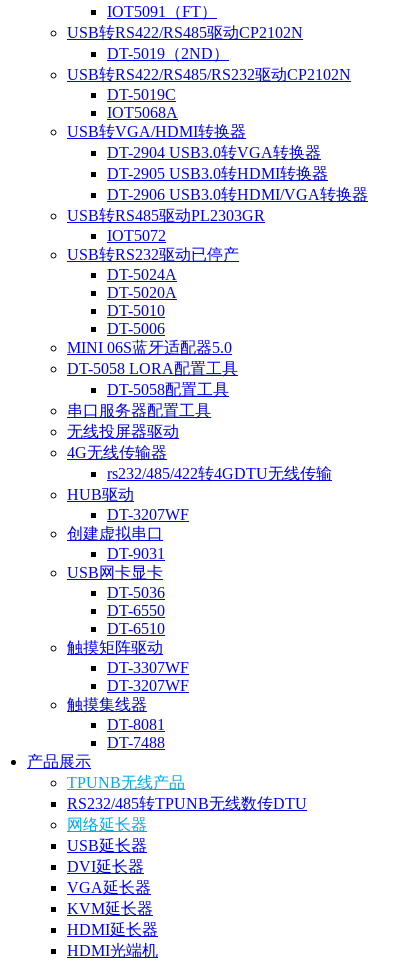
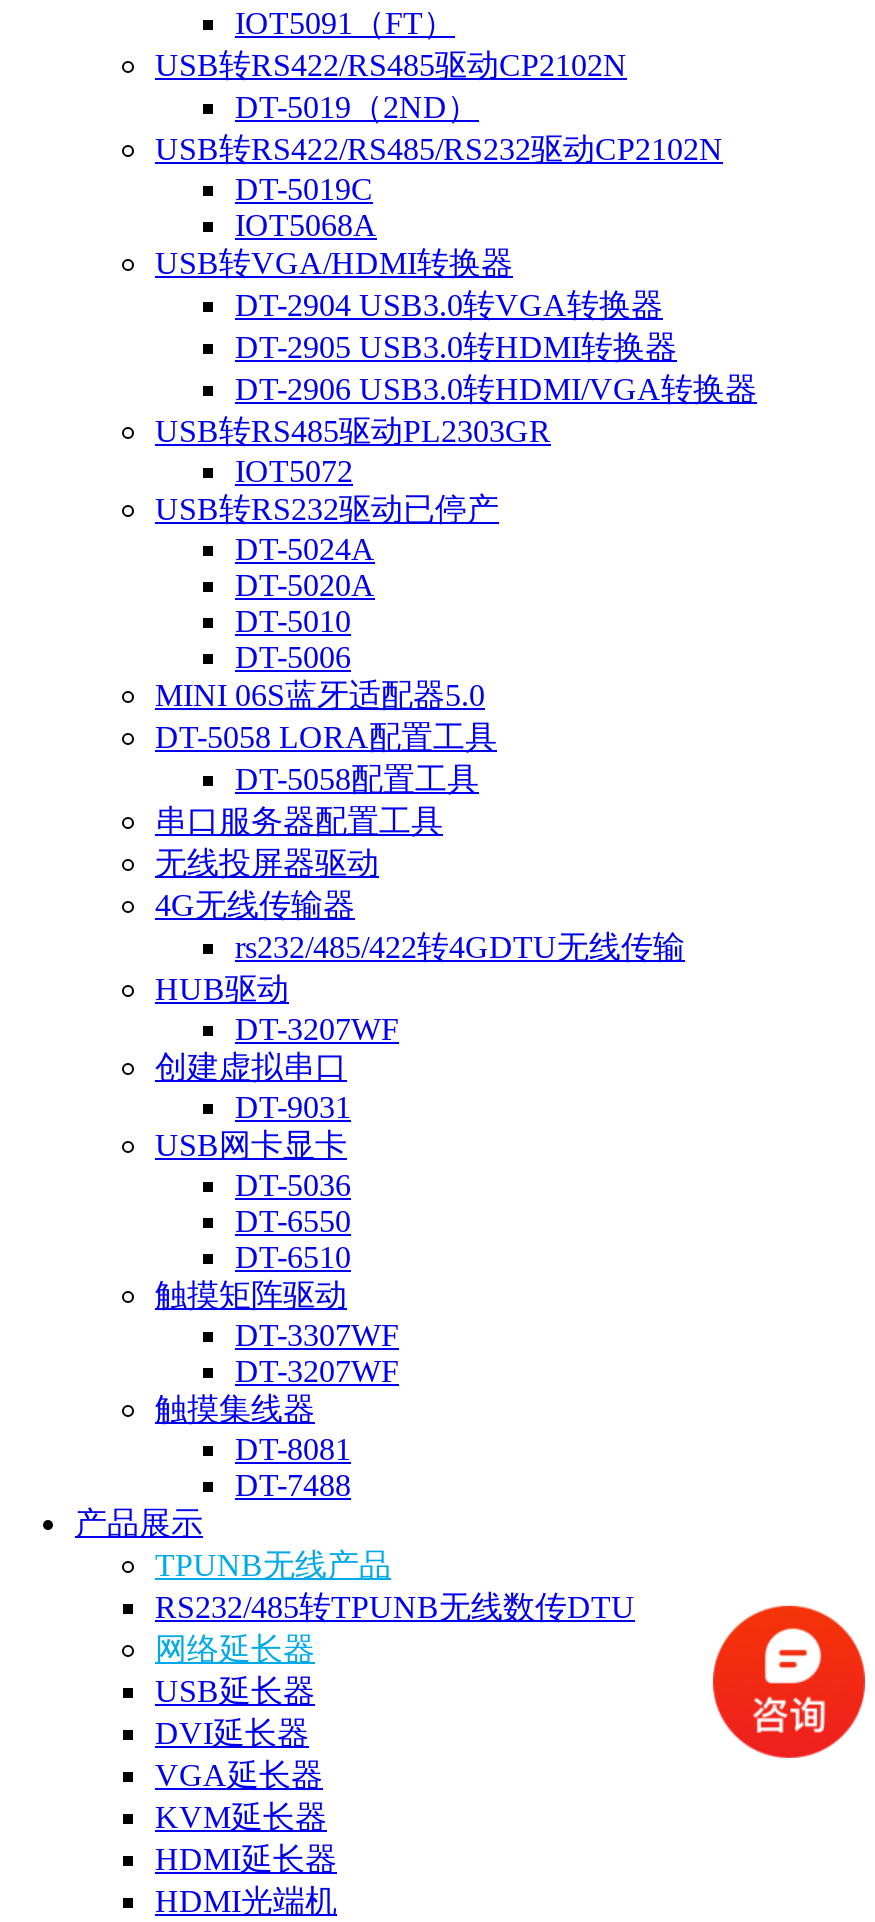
+ [image]
